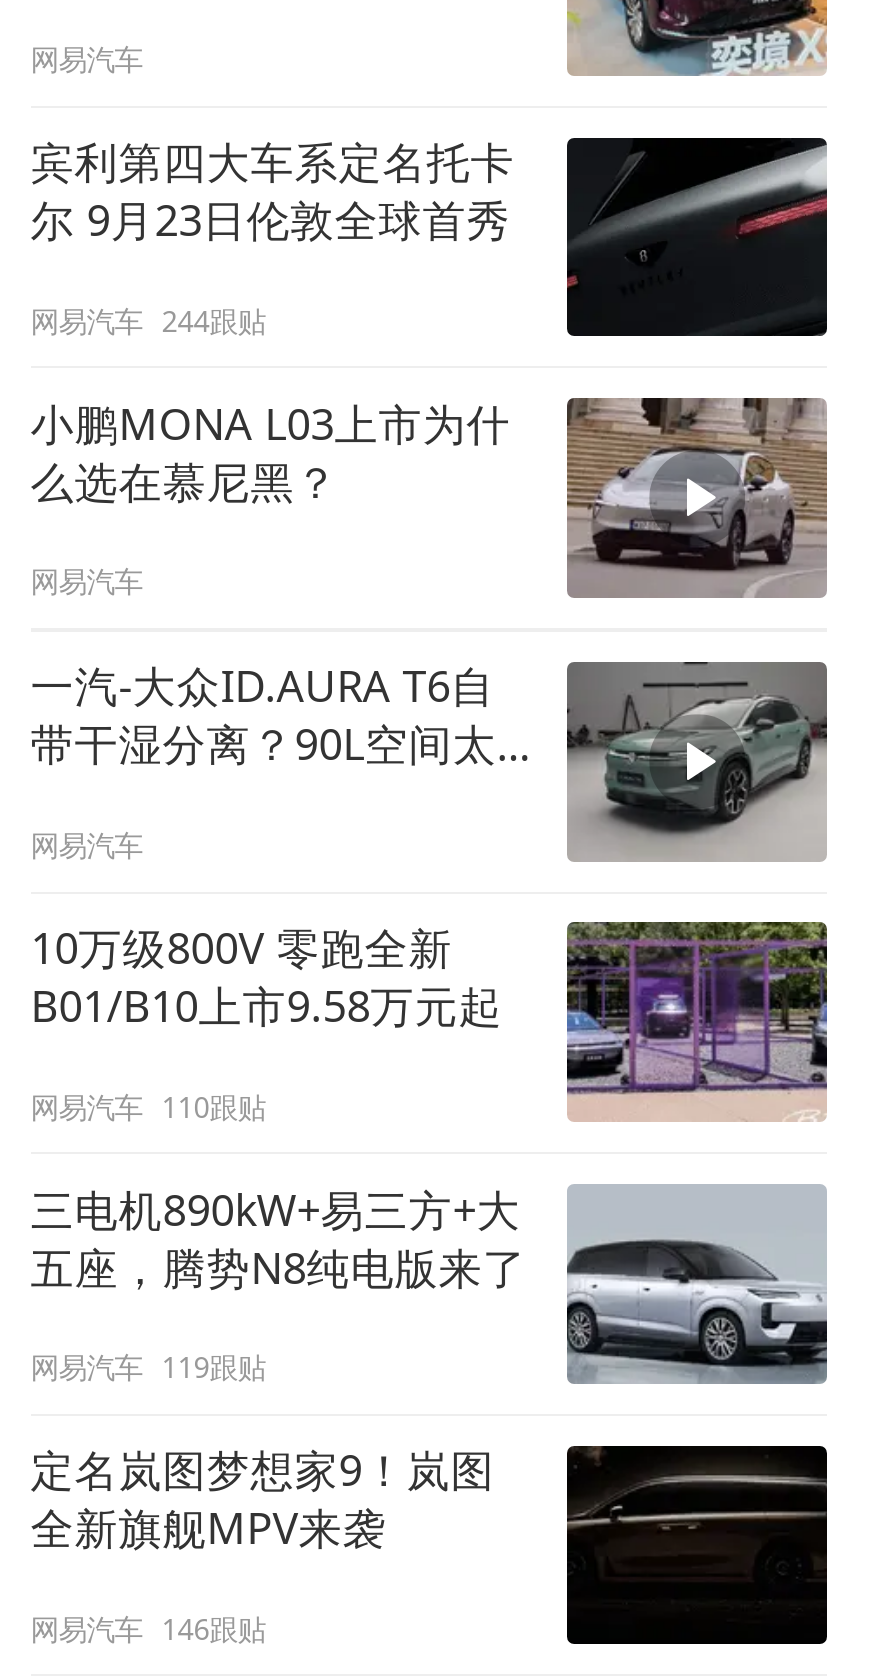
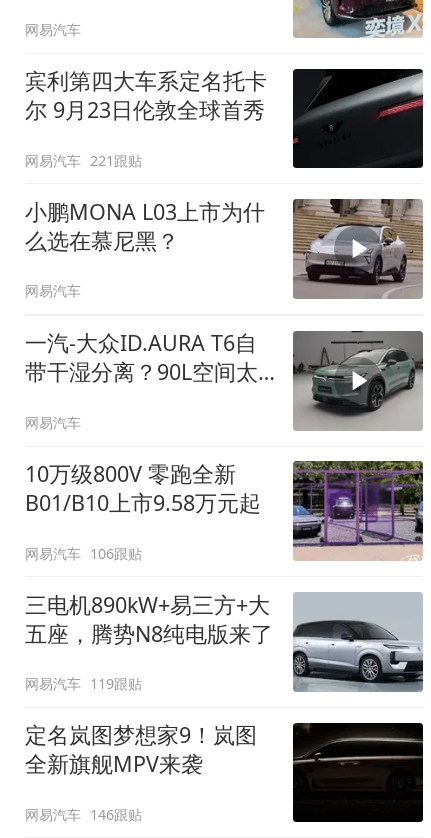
- 网易汽车 244跟贴
+ 网易汽车 221跟贴

- 网易汽车 110跟贴
+ 网易汽车 106跟贴
